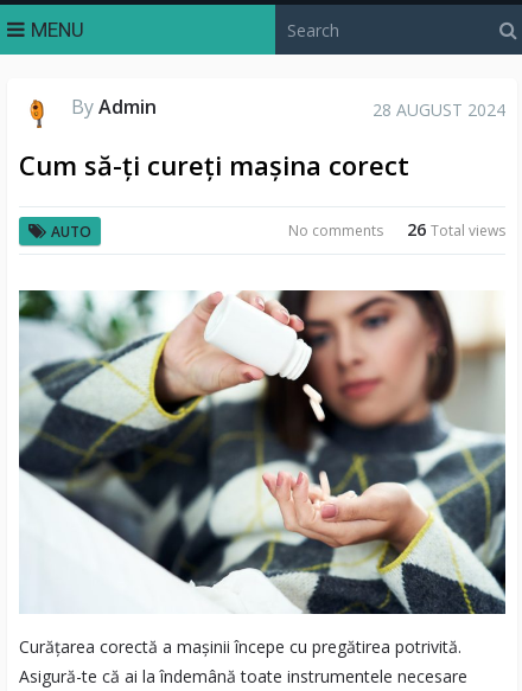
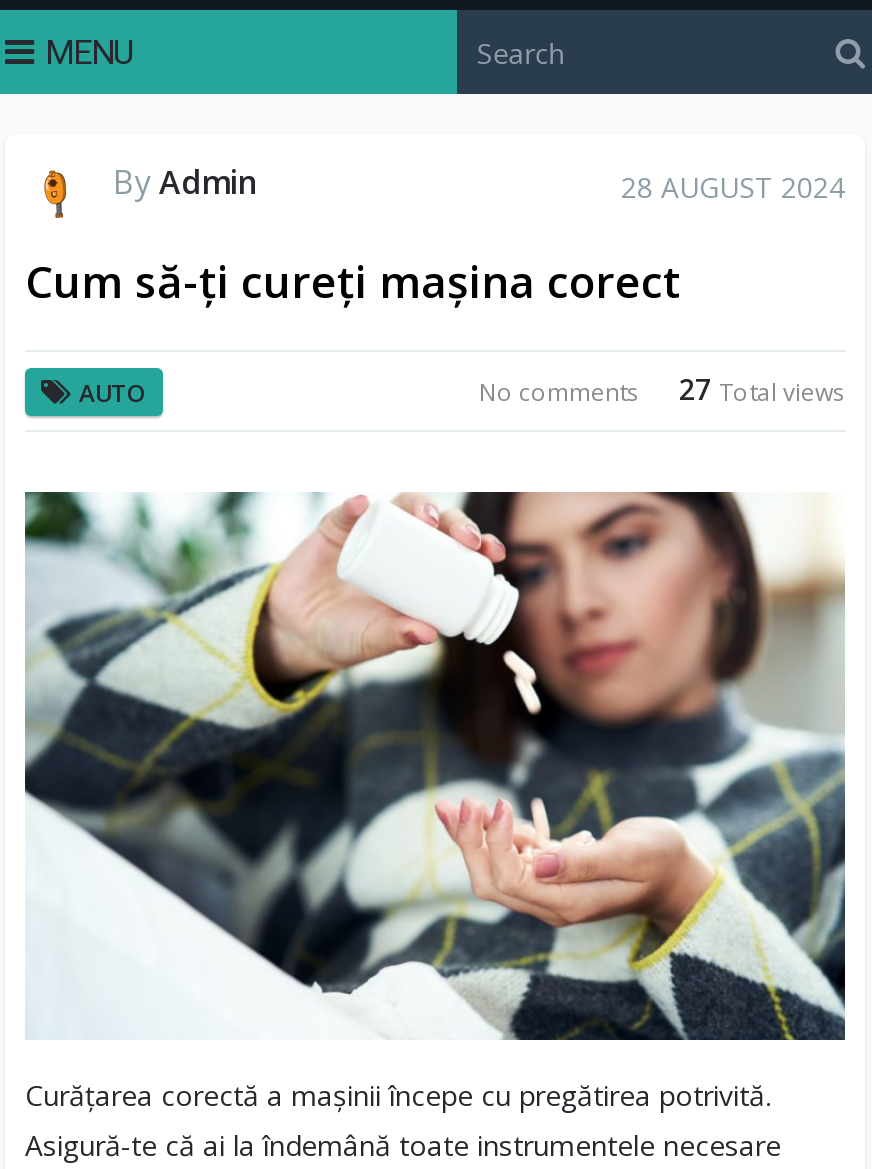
- No comments 26 Total views
+ No comments 27 Total views
